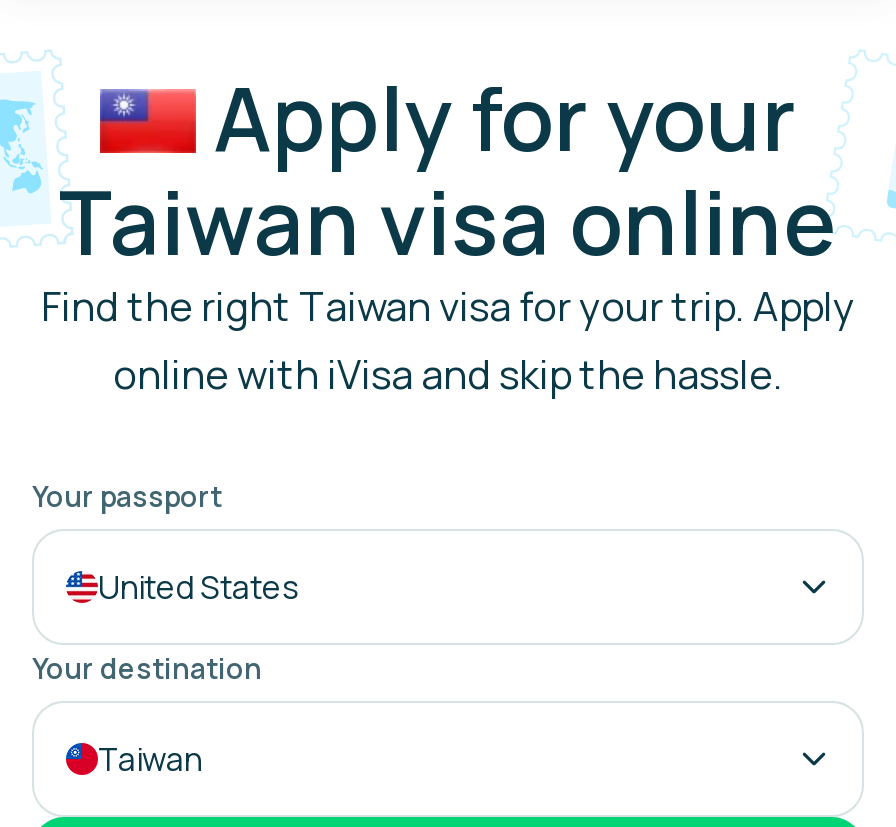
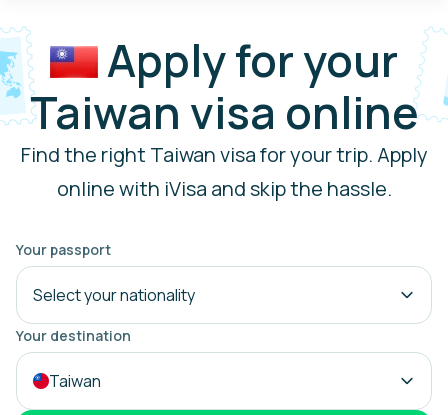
- United States
+ Select your nationality
